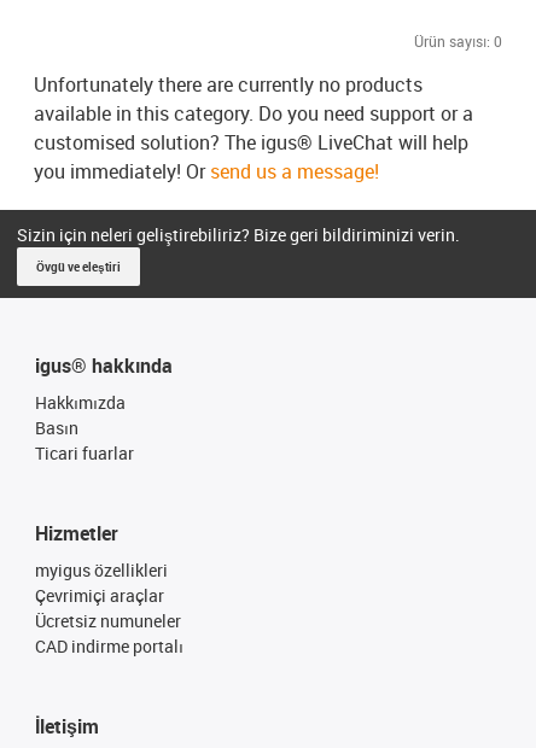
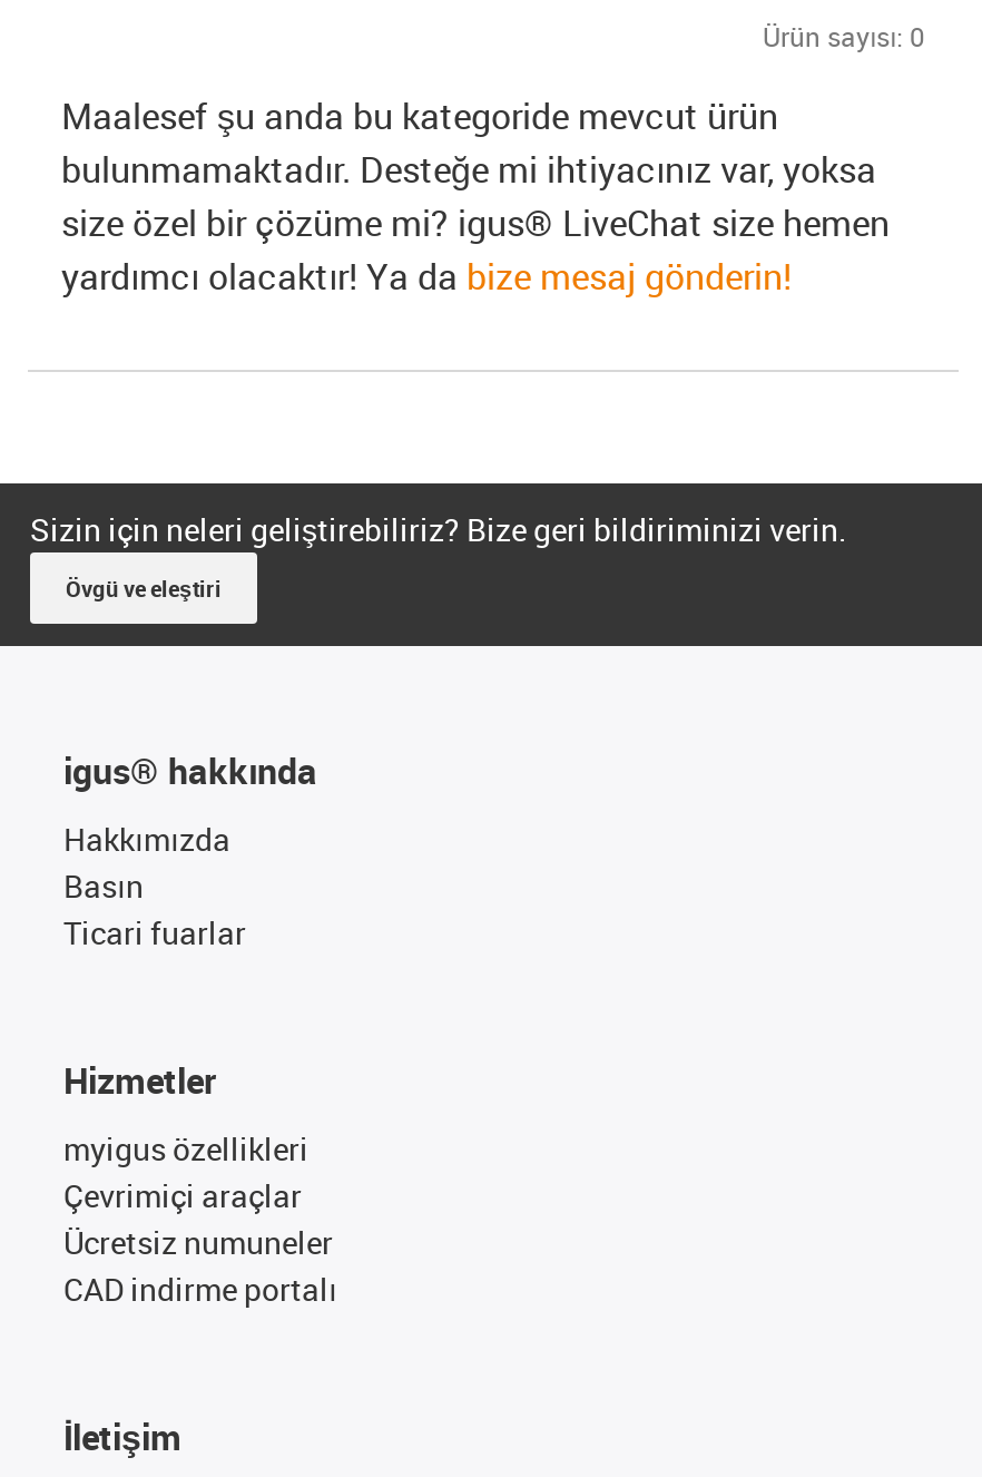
- Unfortunately there are currently no products
- available in this category. Do you need support or a
- customised solution? The igus® LiveChat will help
- you immediately! Or send us a message!
+ Maalesef şu anda bu kategoride mevcut ürün
+ bulunmamaktadır. Desteğe mi ihtiyacınız var, yoksa
+ size özel bir çözüme mi? igus® LiveChat size hemen
+ yardımcı olacaktır! Ya da bize mesaj gönderin!
